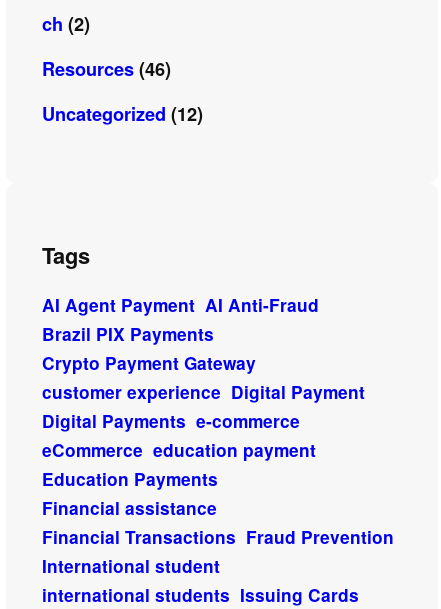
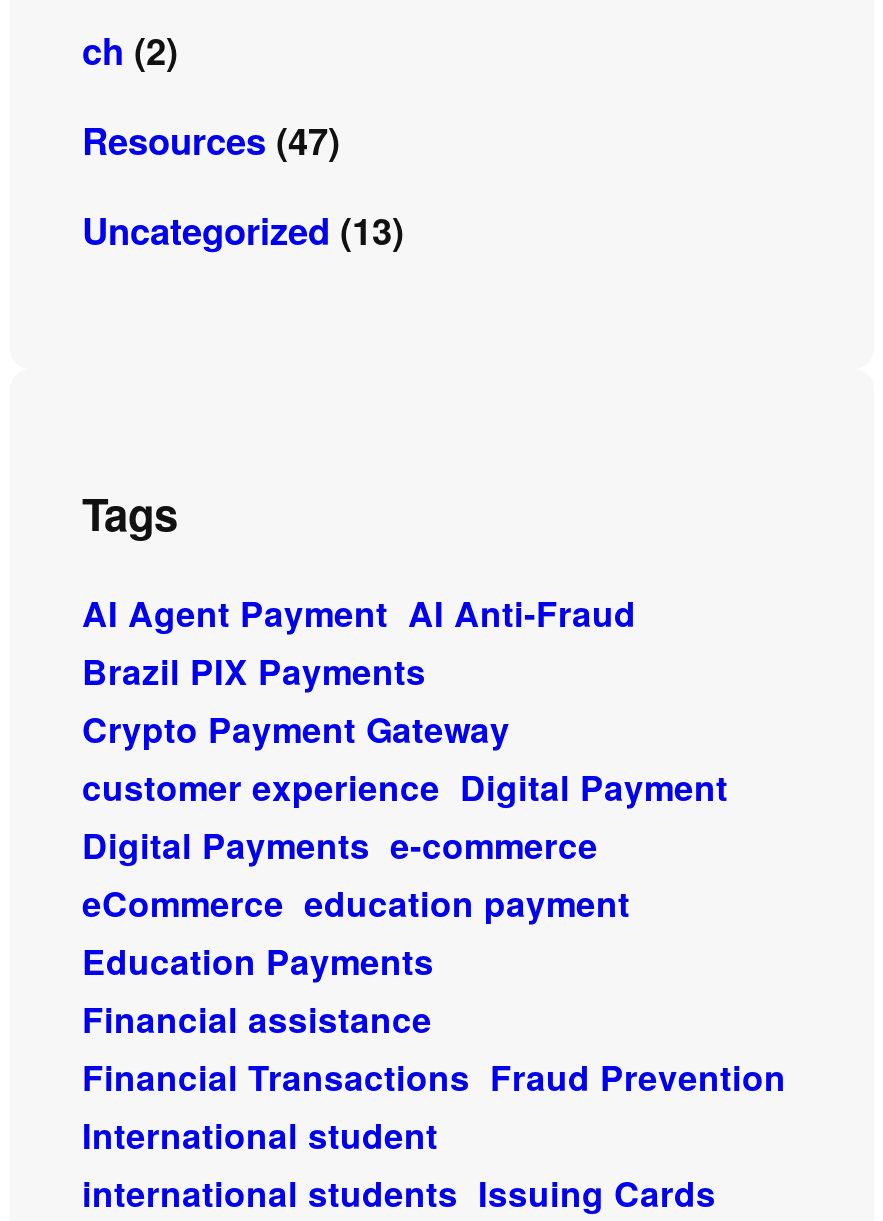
- Resources (46)
+ Resources (47)

- Uncategorized (12)
+ Uncategorized (13)
